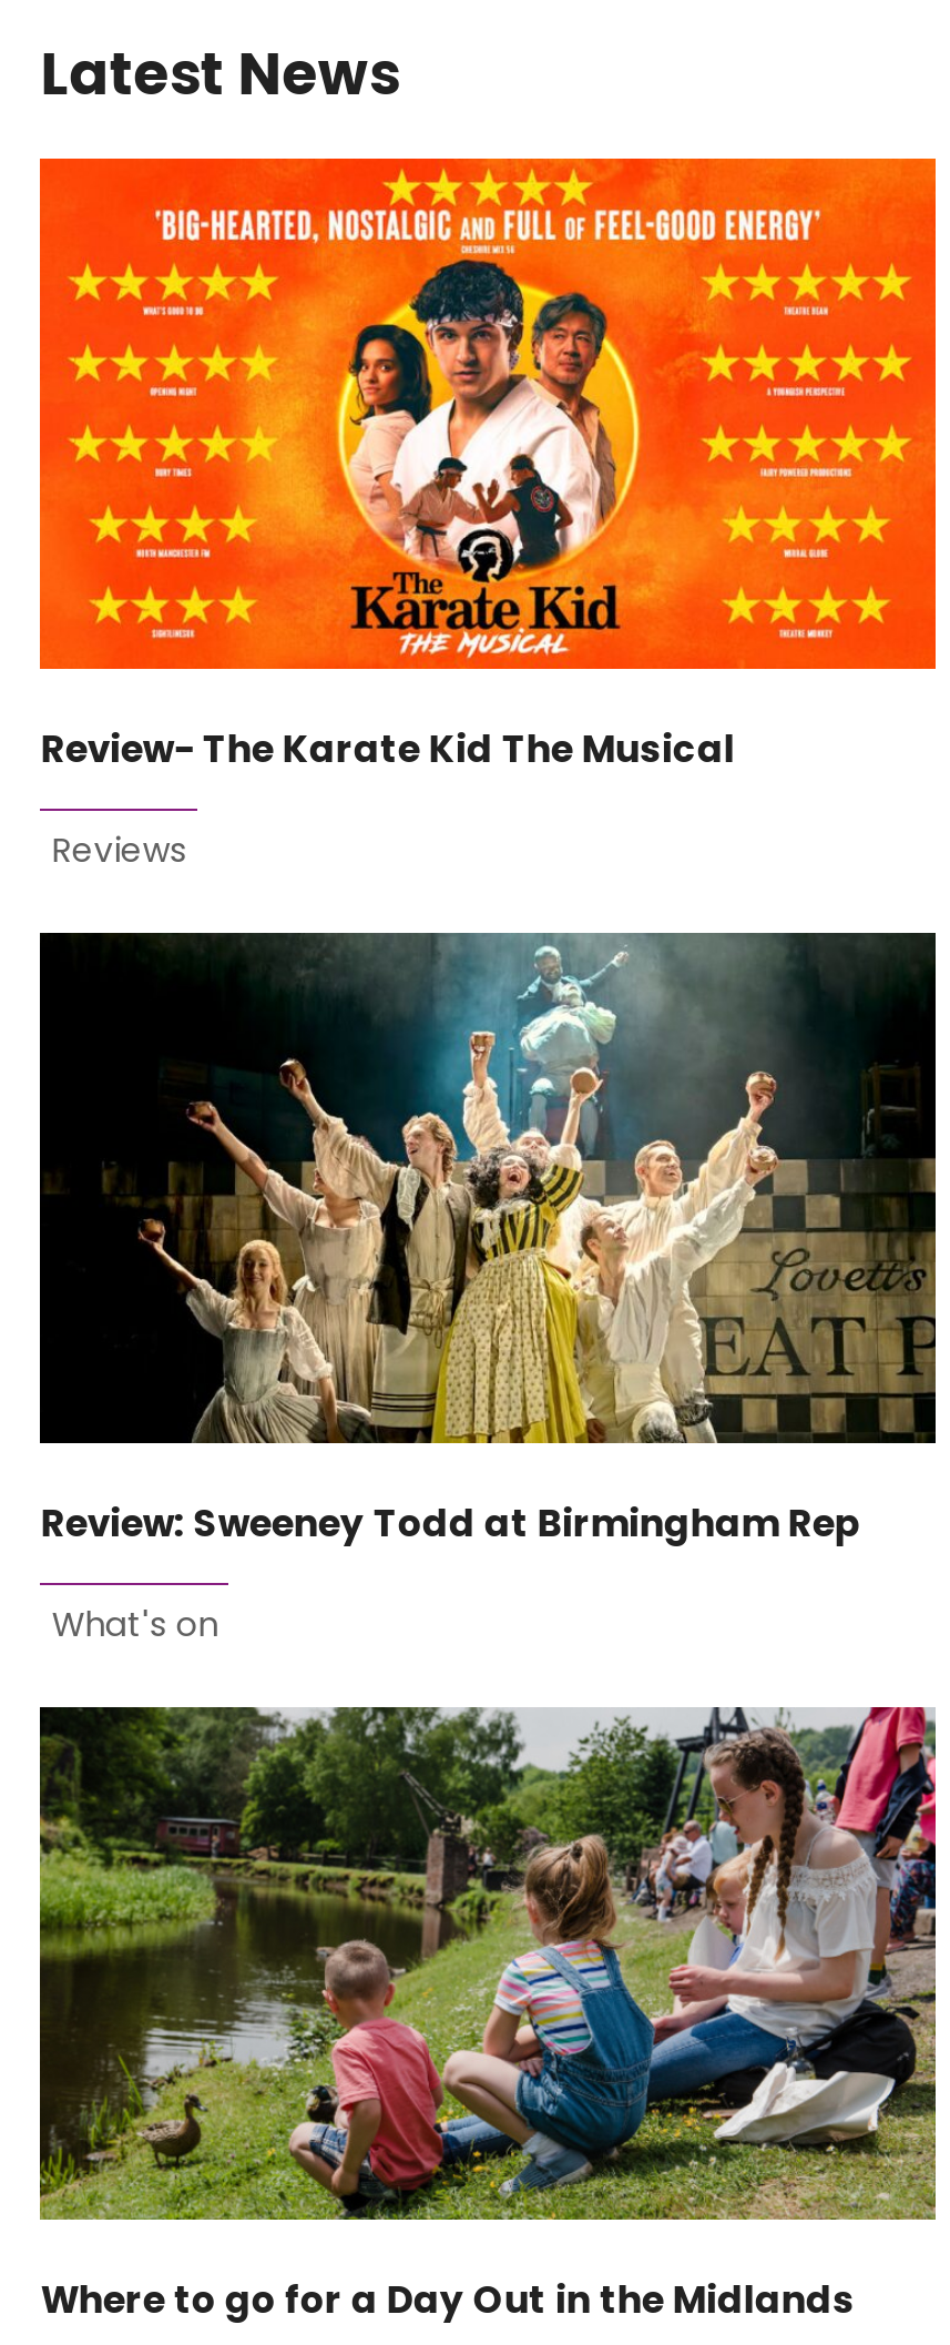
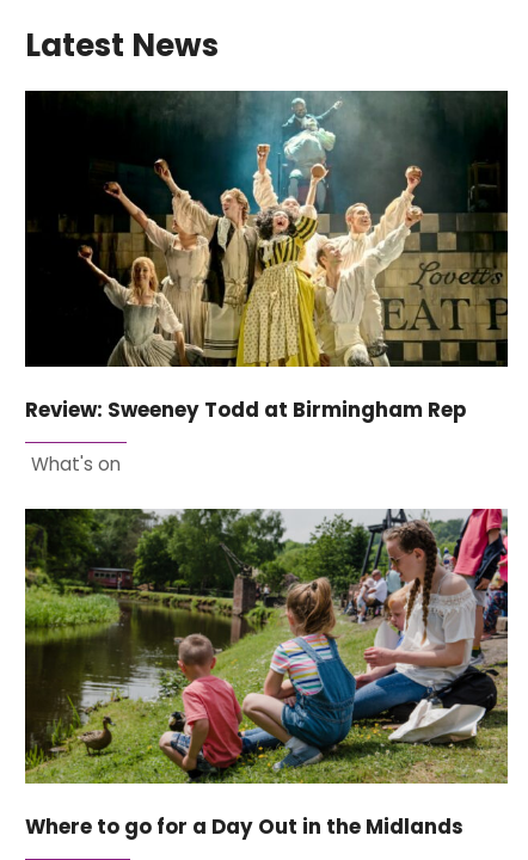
- [image]
- Review- The Karate Kid The Musical
- Reviews
